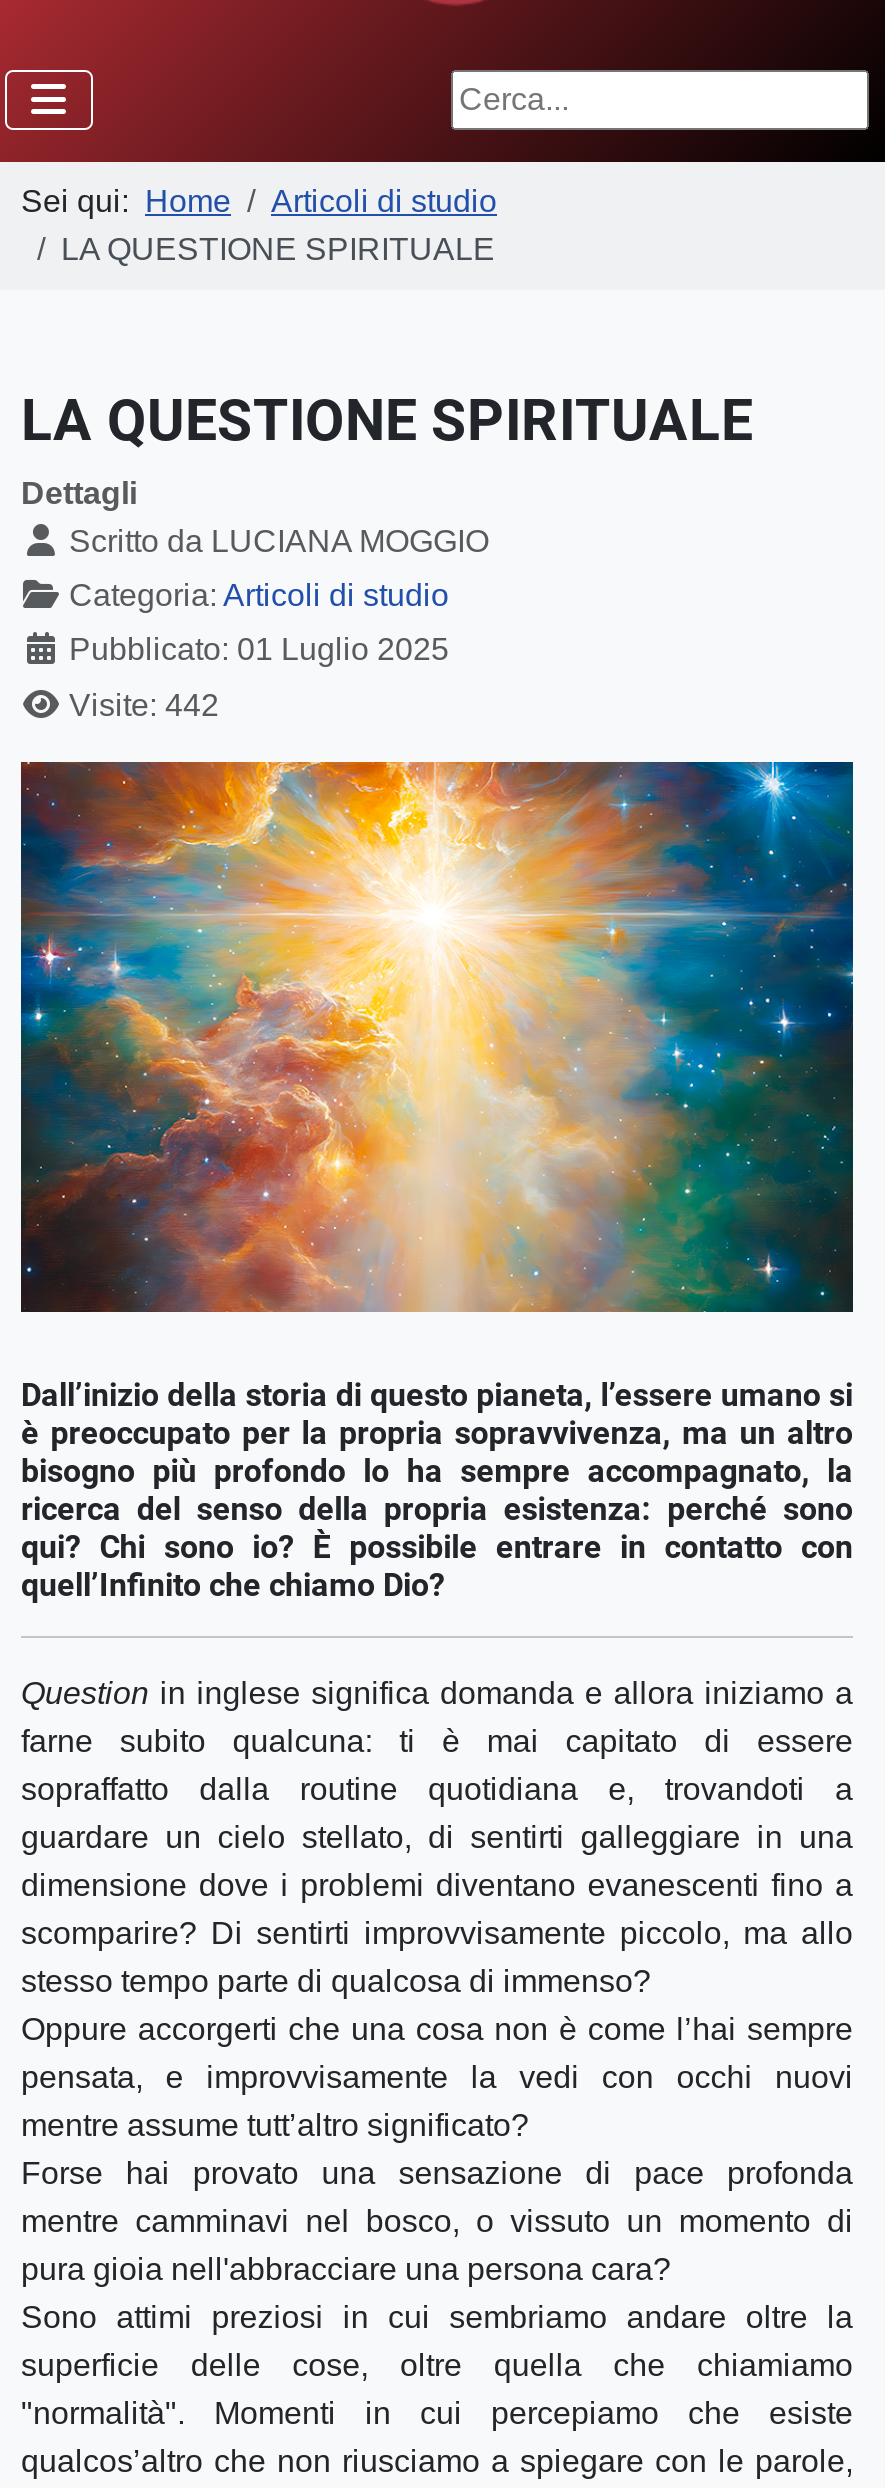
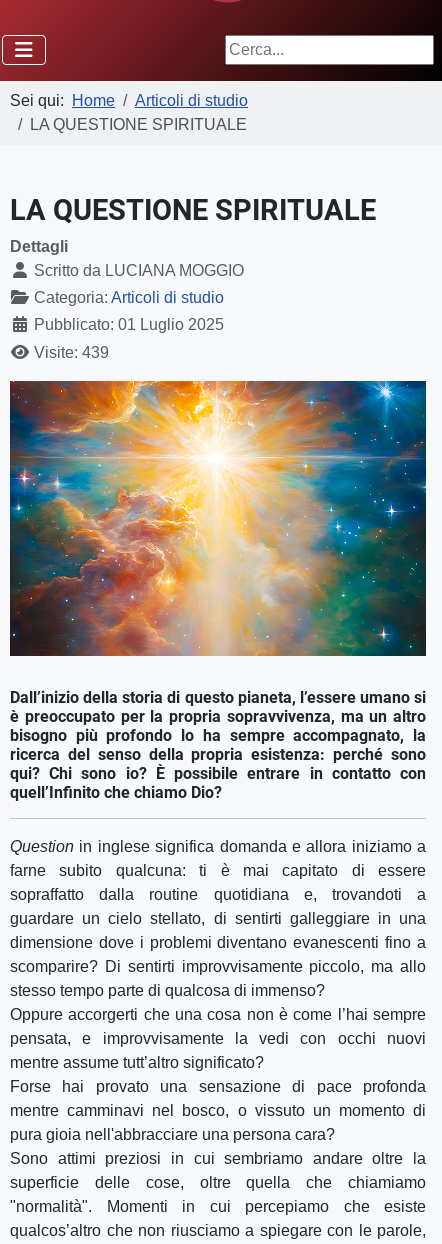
- Visite: 442
+ Visite: 439
